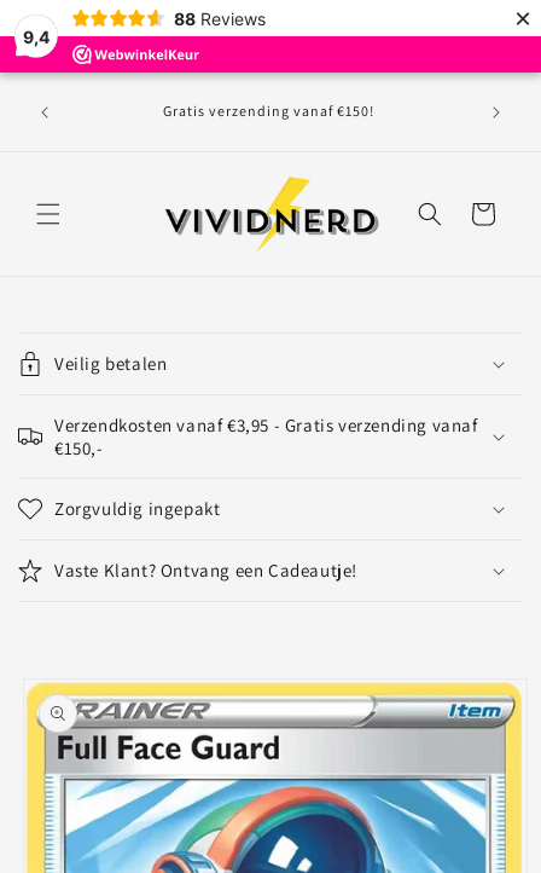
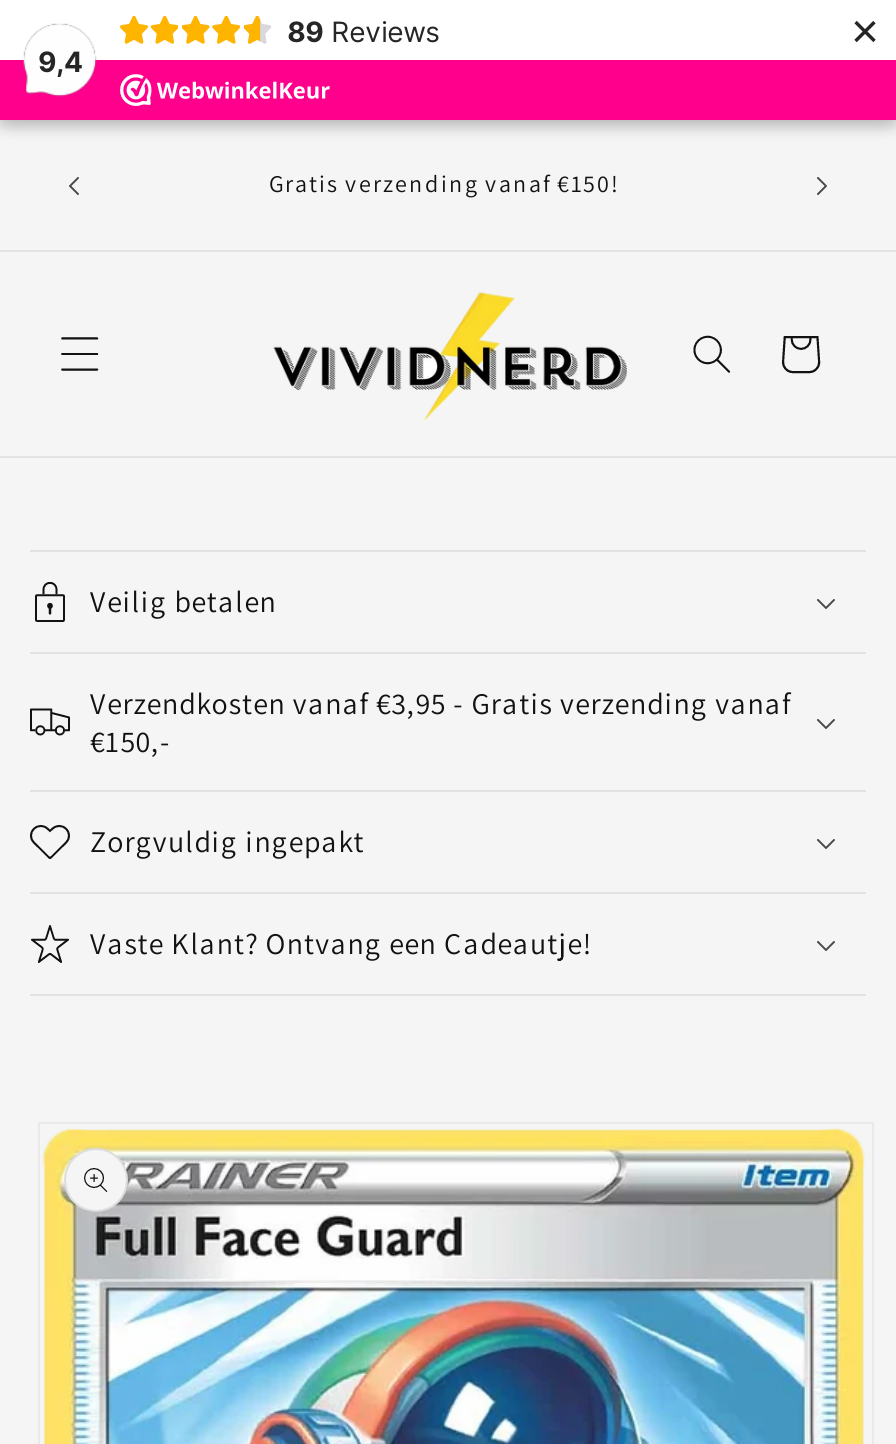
- 88 Reviews
+ 89 Reviews
